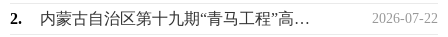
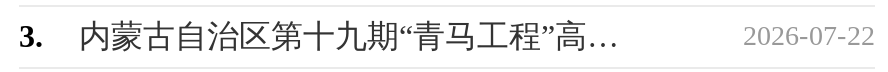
- 2.
+ 3.
